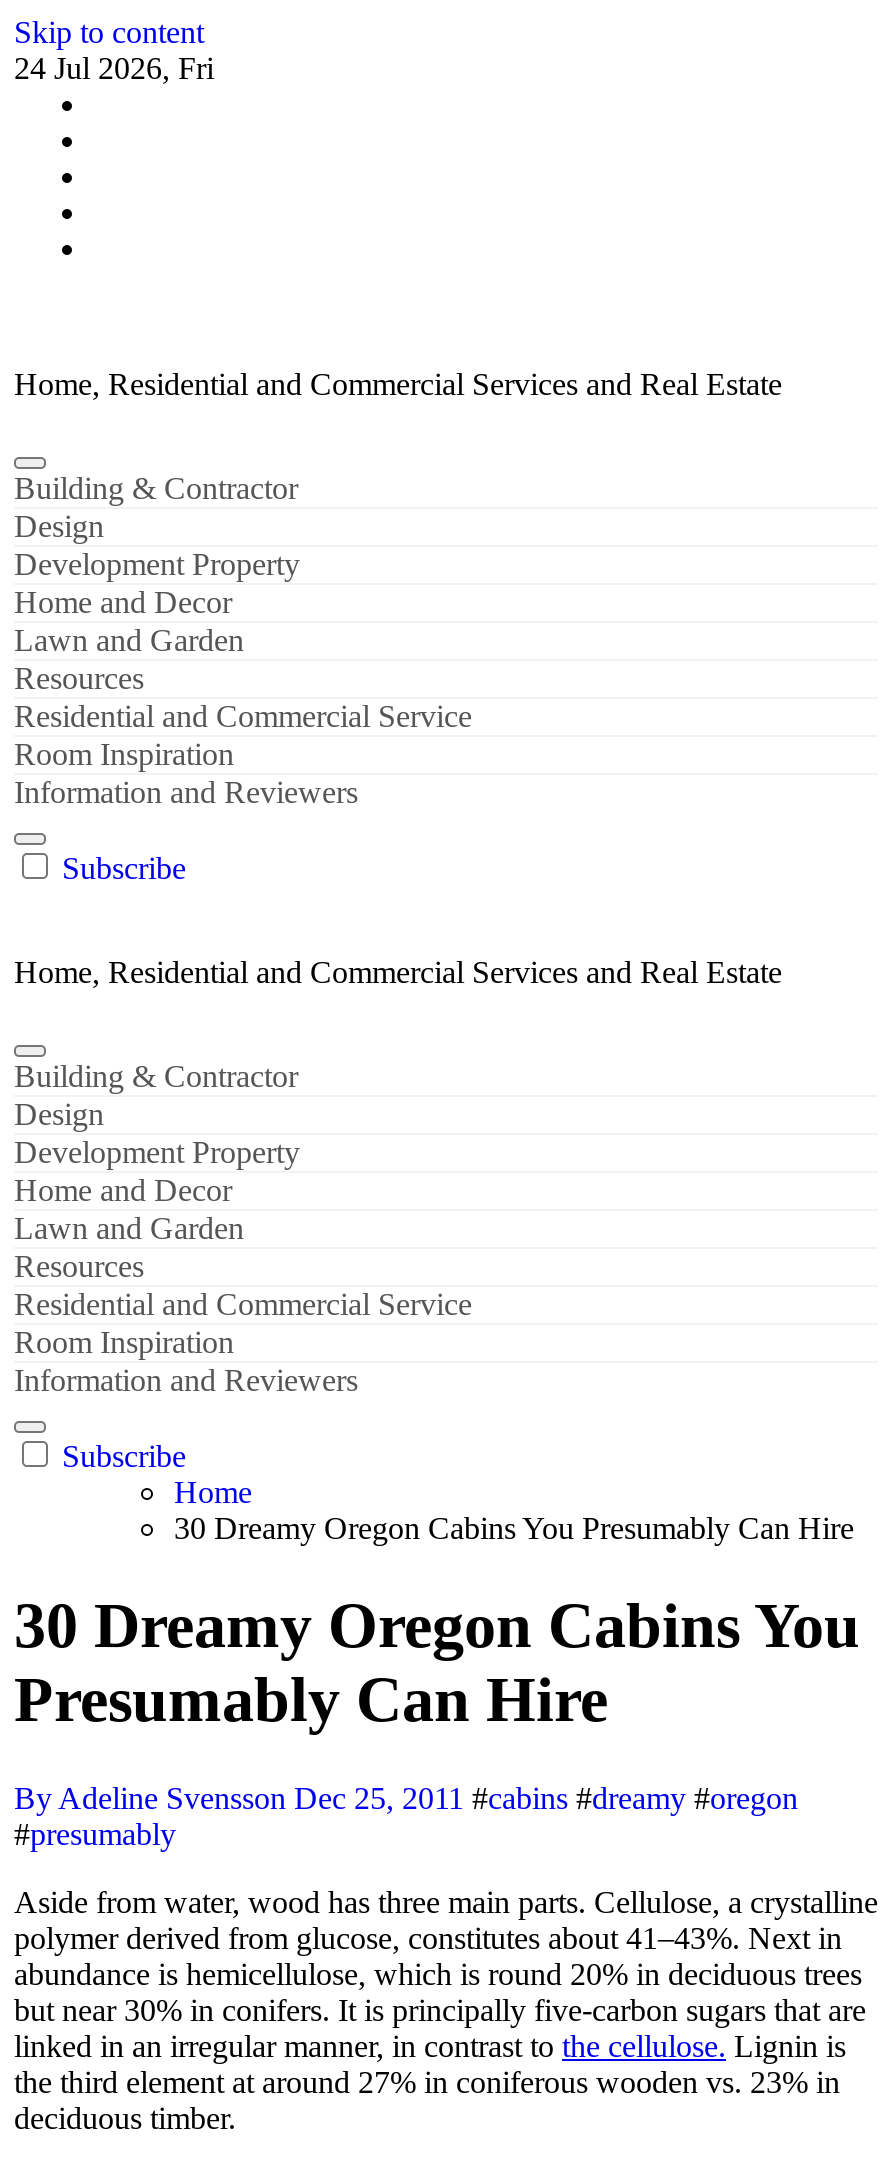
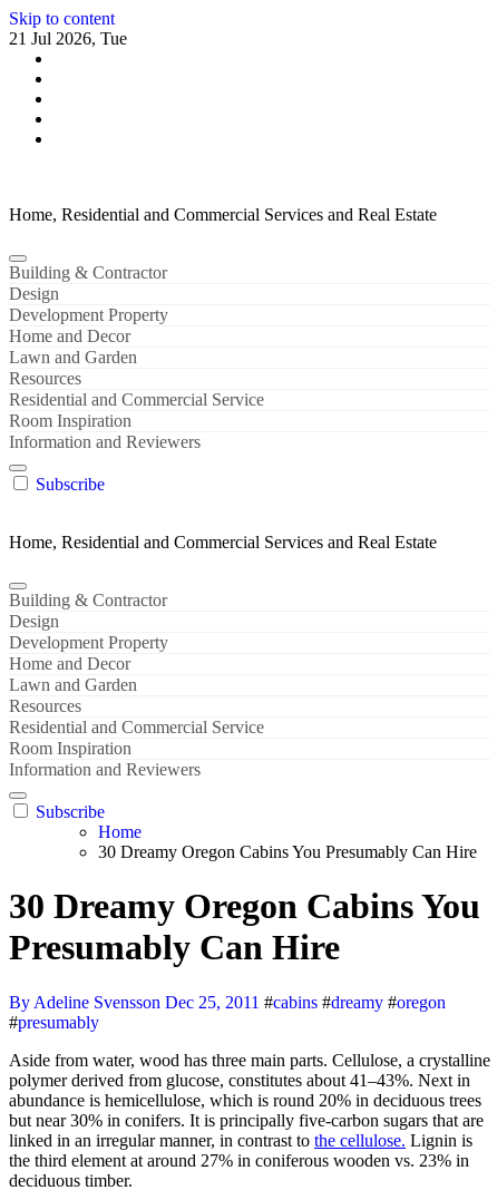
- 24 Jul 2026, Fri
+ 21 Jul 2026, Tue
